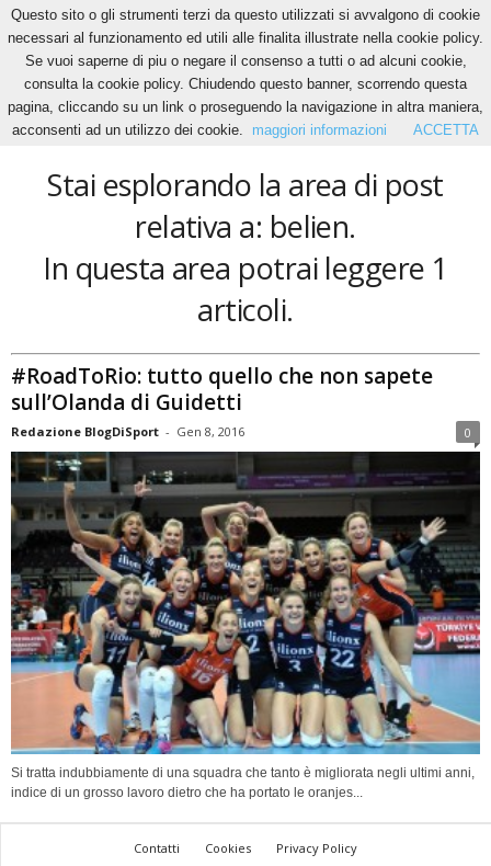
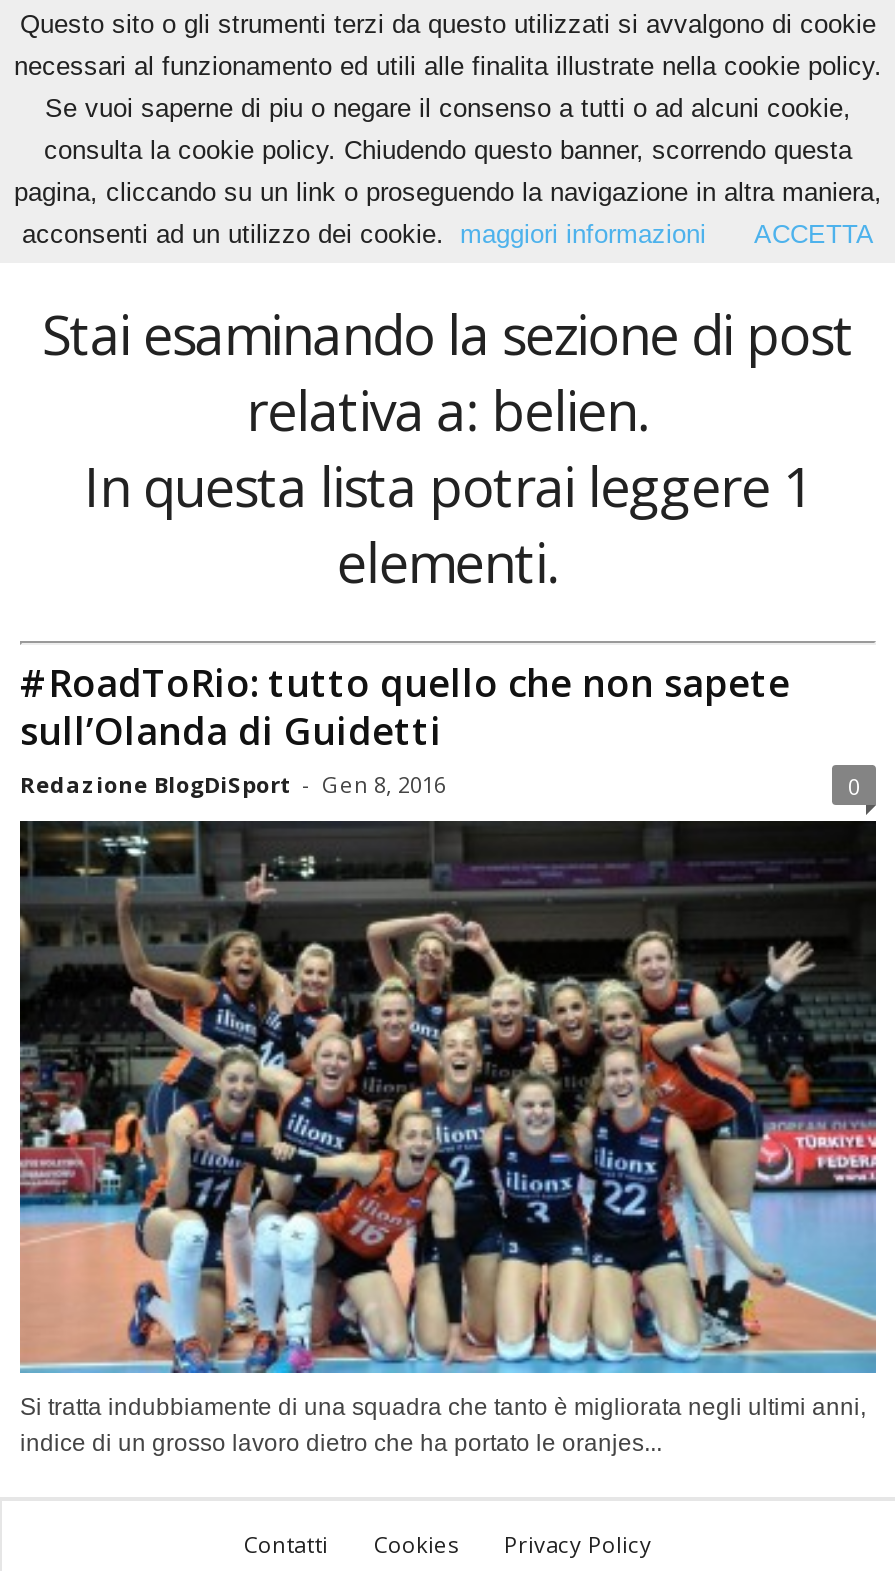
- Stai esplorando la area di post
+ Stai esaminando la sezione di post

- In questa area potrai leggere 1
- articoli.
+ In questa lista potrai leggere 1
+ elementi.
